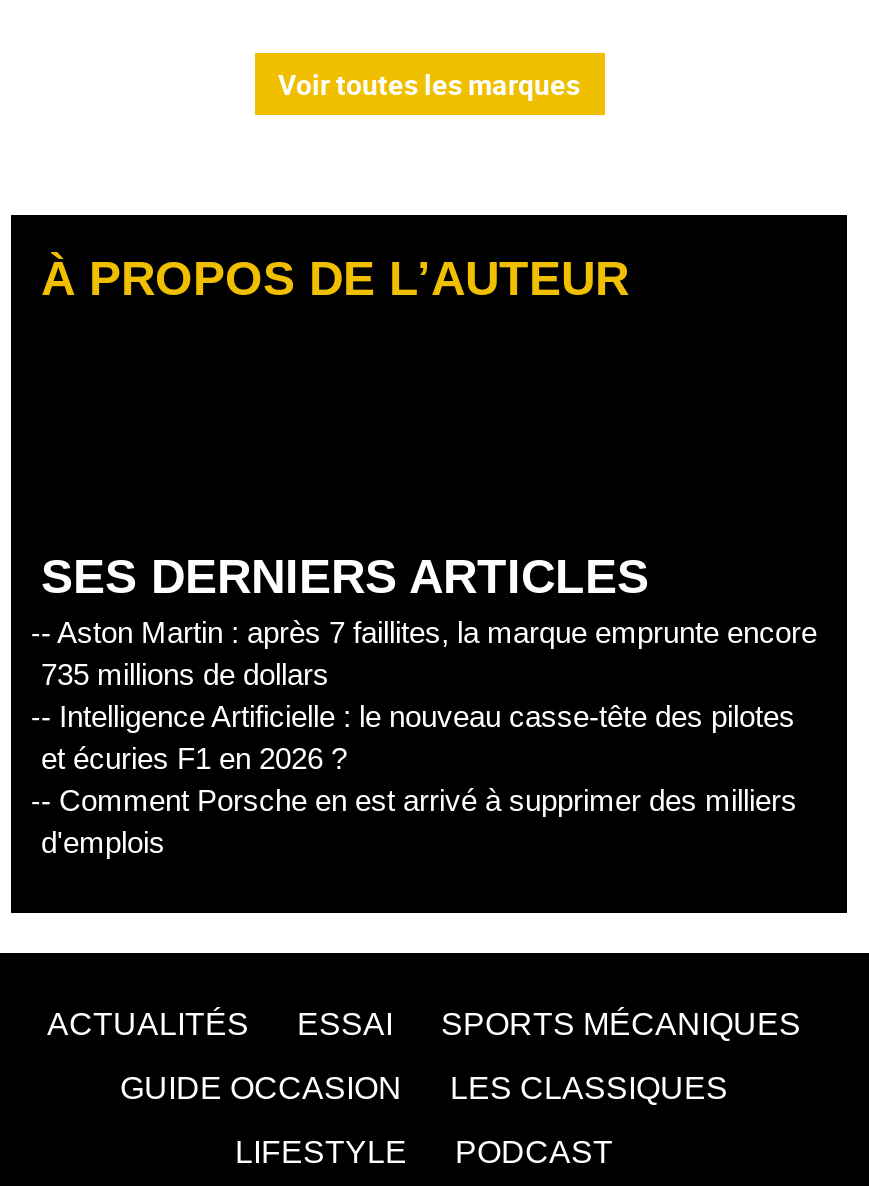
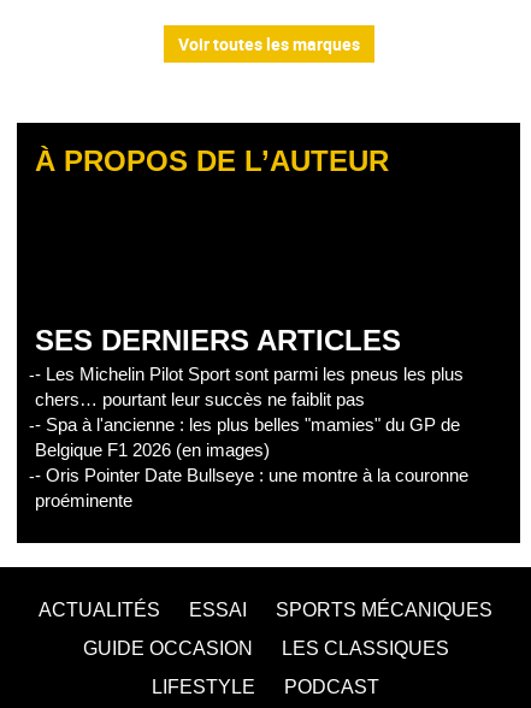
- - Aston Martin : après 7 faillites, la marque emprunte encore
- 735 millions de dollars
- - Intelligence Artificielle : le nouveau casse-tête des pilotes
- et écuries F1 en 2026 ?
- - Comment Porsche en est arrivé à supprimer des milliers
- d'emplois
+ - Les Michelin Pilot Sport sont parmi les pneus les plus
+ chers… pourtant leur succès ne faiblit pas
+ - Spa à l'ancienne : les plus belles "mamies" du GP de
+ Belgique F1 2026 (en images)
+ - Oris Pointer Date Bullseye : une montre à la couronne
+ proéminente
